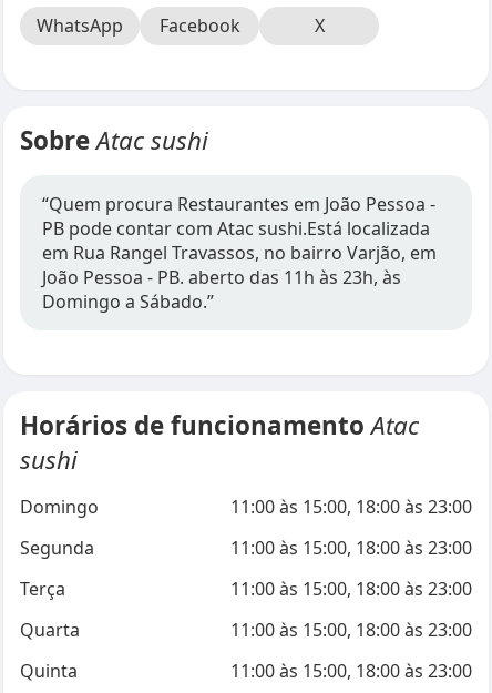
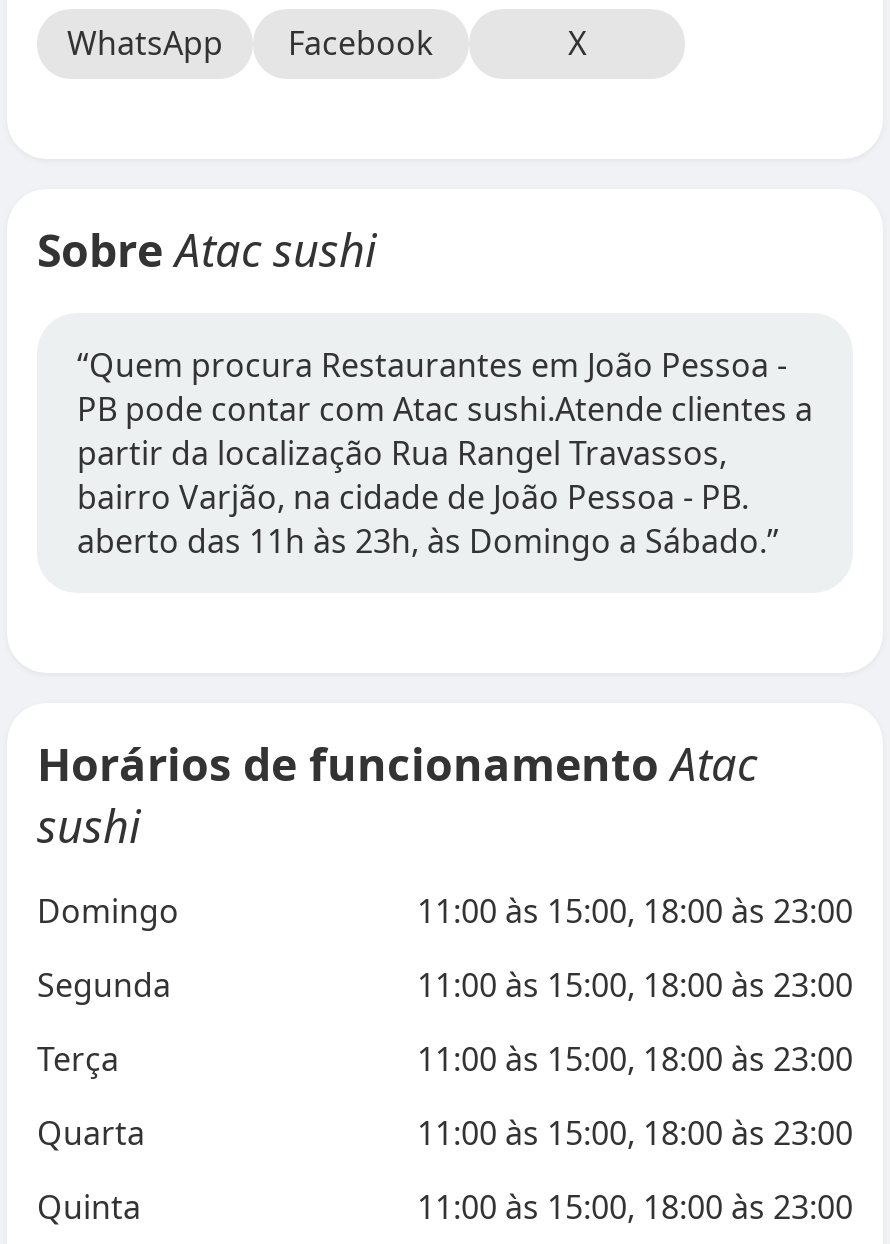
- PB pode contar com Atac sushi.Está localizada
- em Rua Rangel Travassos, no bairro Varjão, em
- João Pessoa - PB. aberto das 11h às 23h, às
- Domingo a Sábado.”
+ PB pode contar com Atac sushi.Atende clientes a
+ partir da localização Rua Rangel Travassos,
+ bairro Varjão, na cidade de João Pessoa - PB.
+ aberto das 11h às 23h, às Domingo a Sábado.”
